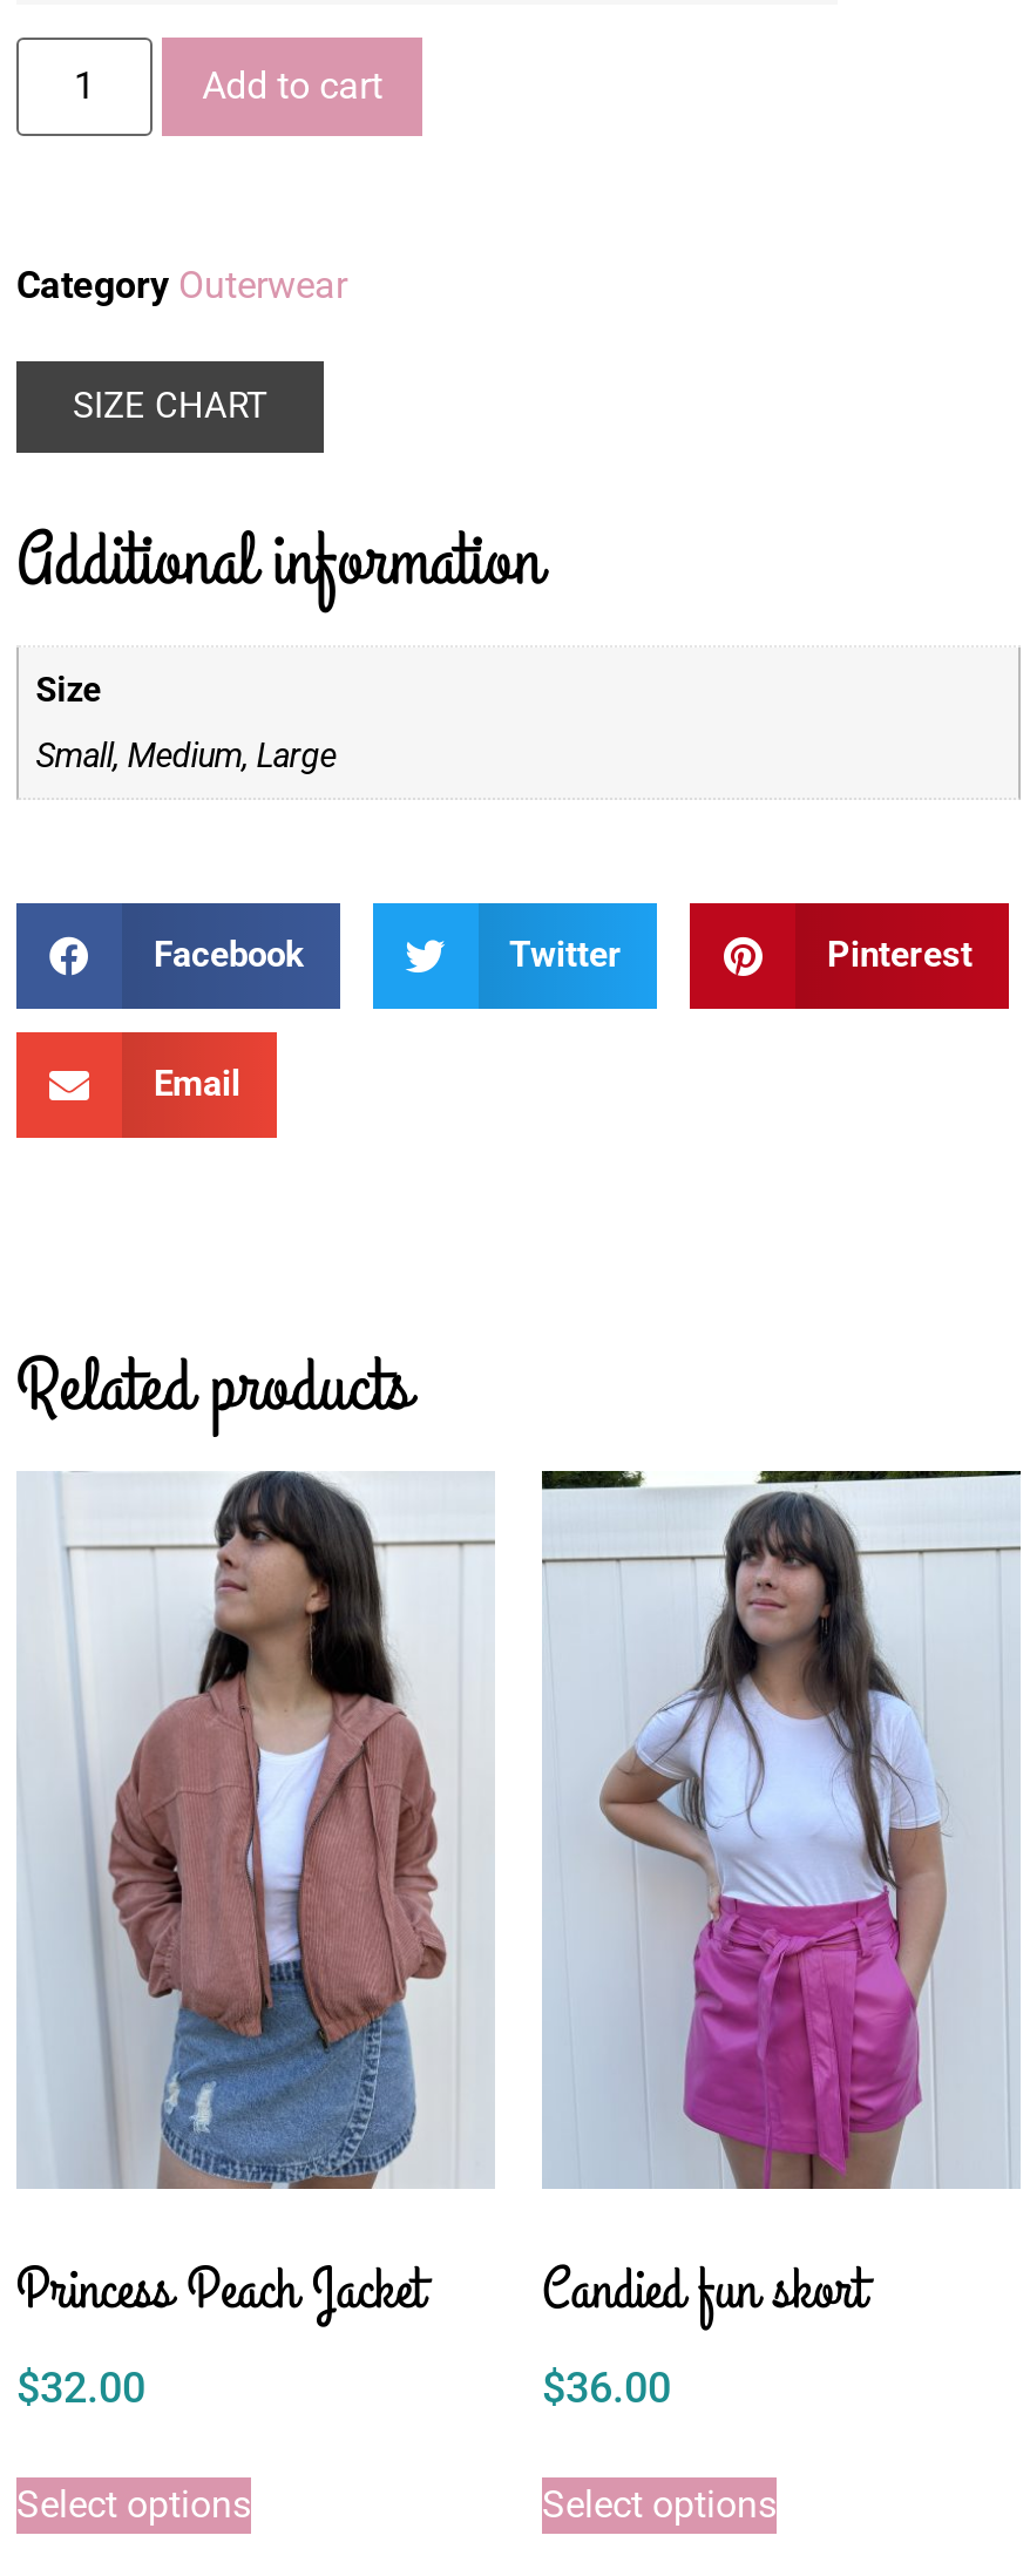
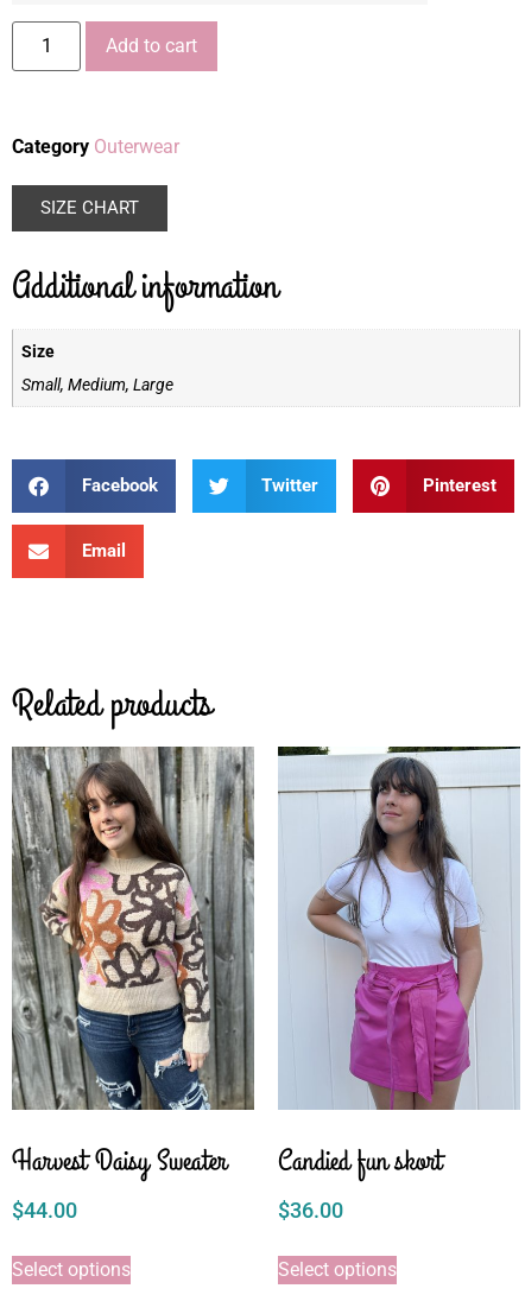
- [image]
- Princess Peach Jacket
- $32.00
+ [image]
+ Harvest Daisy Sweater
+ $44.00
